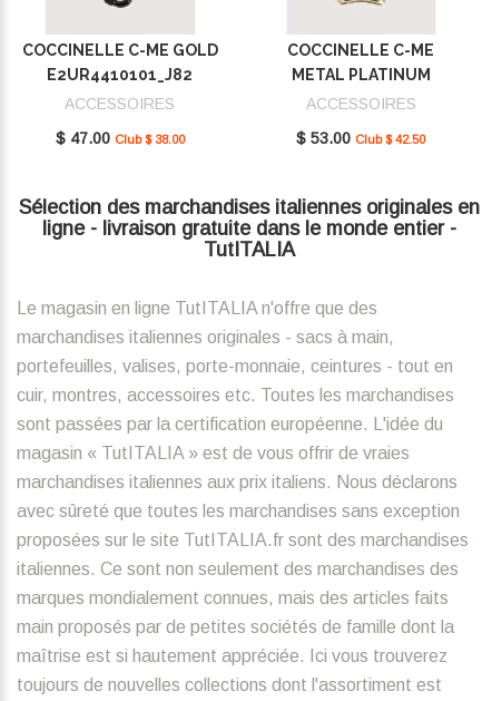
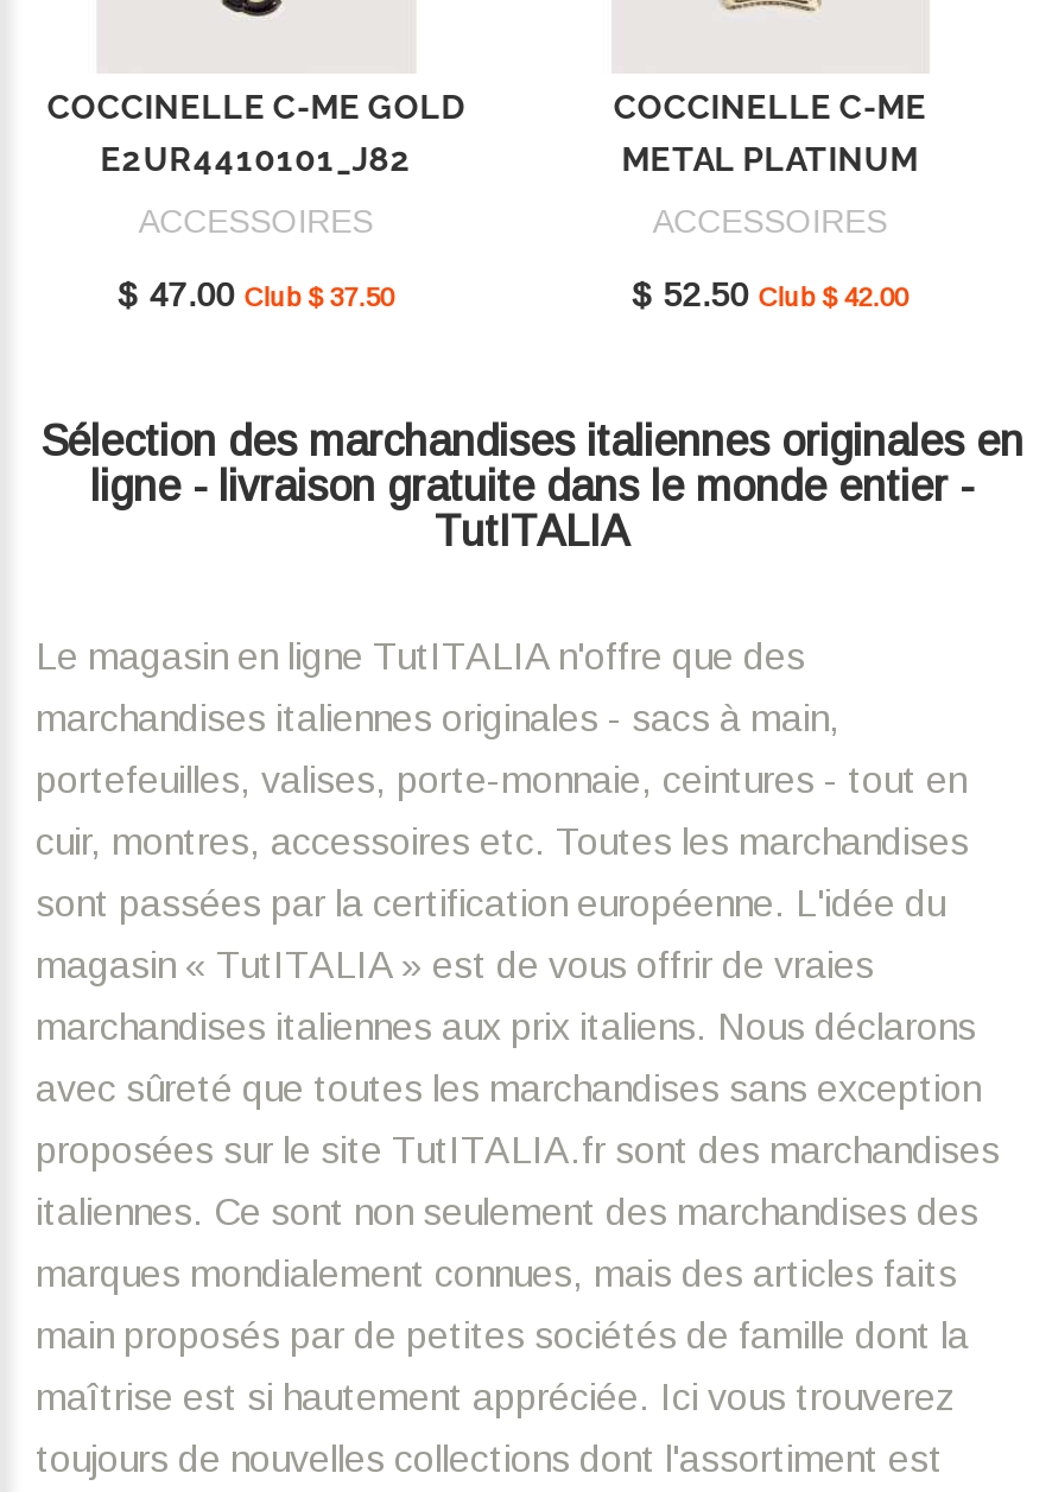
- $ 47.00 Club $ 38.00
+ $ 47.00 Club $ 37.50

- $ 53.00 Club $ 42.50
+ $ 52.50 Club $ 42.00
